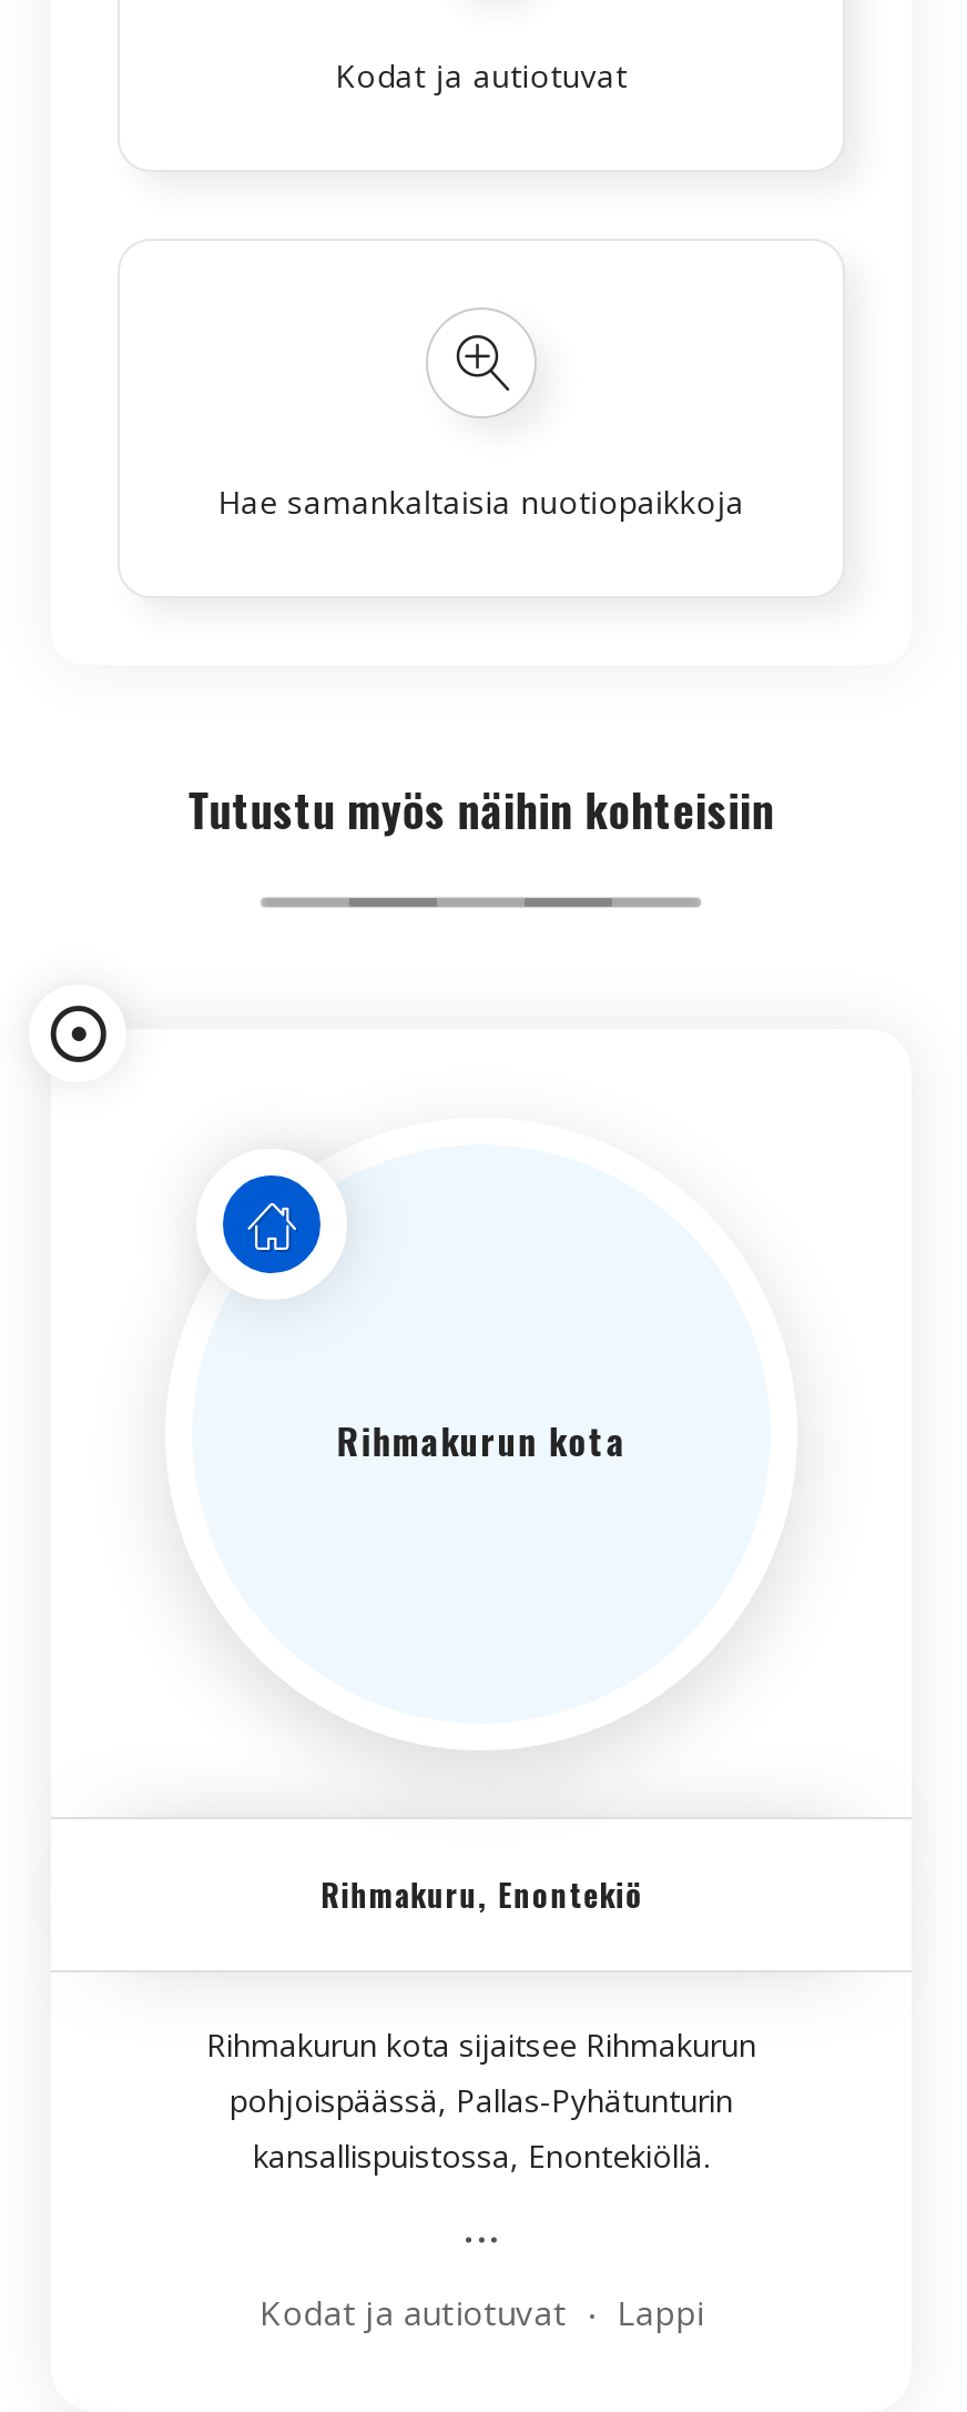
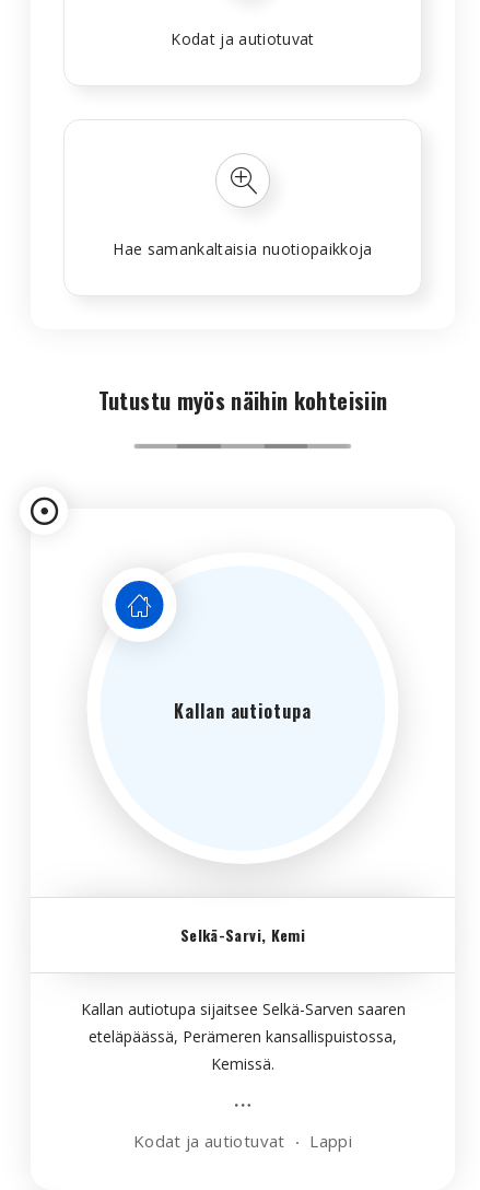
- Rihmakurun kota
+ Kallan autiotupa

- Rihmakuru, Enontekiö
+ Selkä-Sarvi, Kemi

- Rihmakurun kota sijaitsee Rihmakurun
- pohjoispäässä, Pallas-Pyhätunturin
- kansallispuistossa, Enontekiöllä.
+ Kallan autiotupa sijaitsee Selkä-Sarven saaren
+ eteläpäässä, Perämeren kansallispuistossa,
+ Kemissä.
